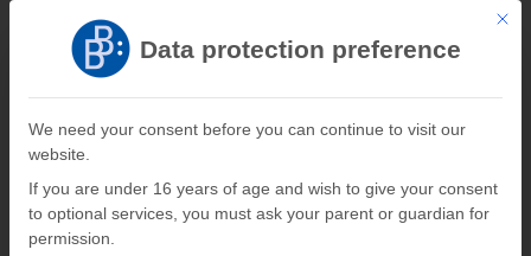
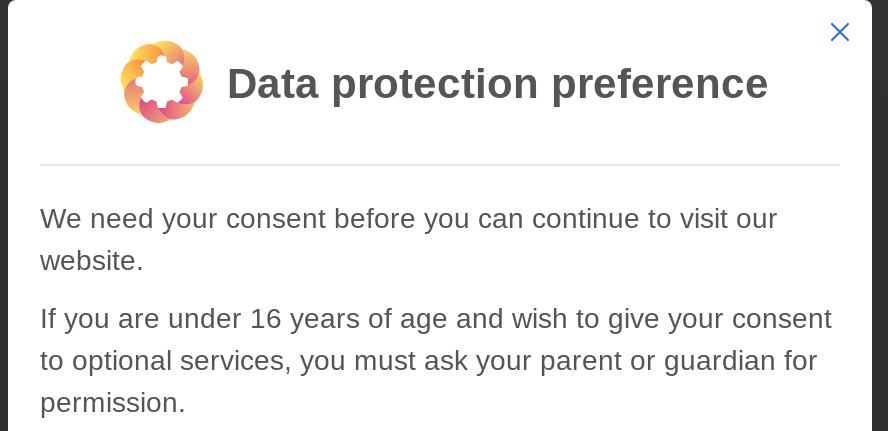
- [image]
+ [image]
